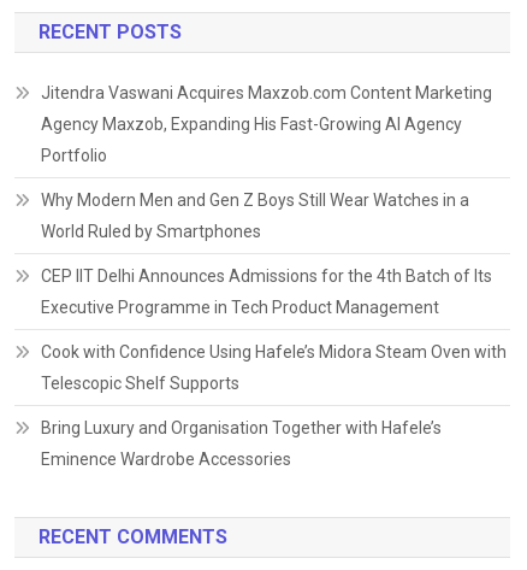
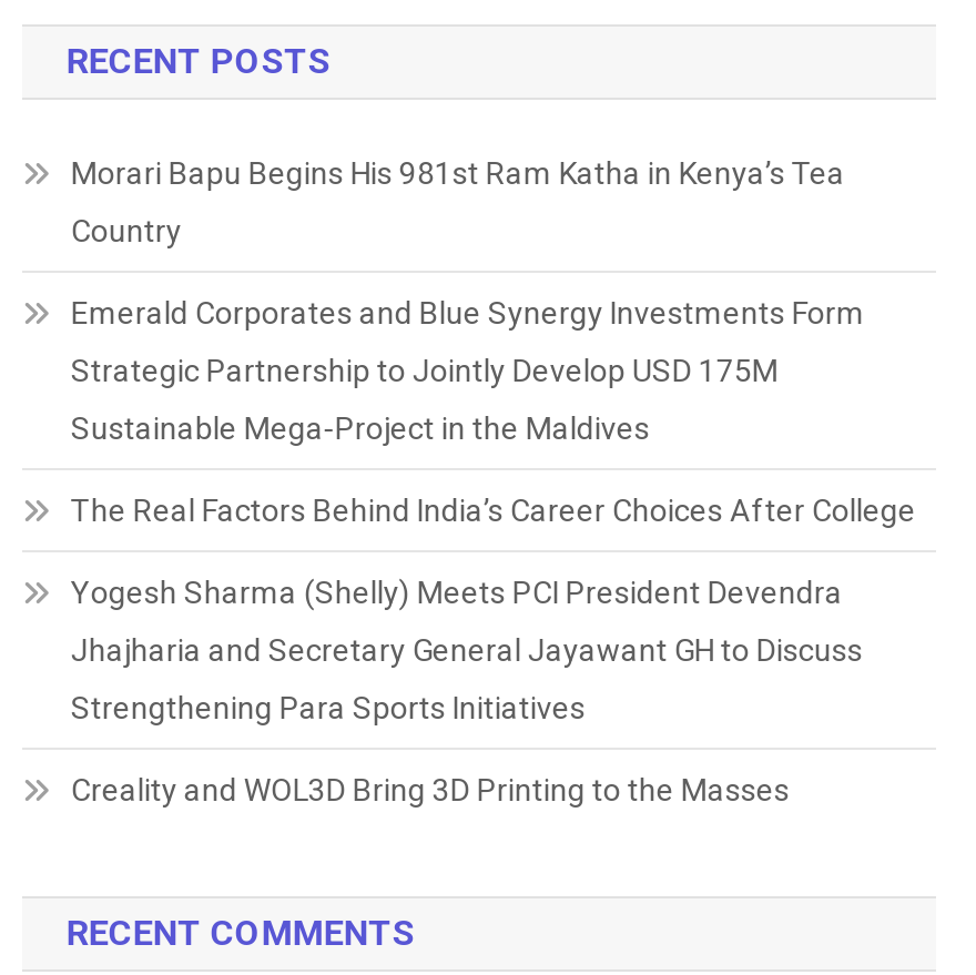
- Jitendra Vaswani Acquires Maxzob.com Content Marketing
- Agency Maxzob, Expanding His Fast-Growing AI Agency
- Portfolio
- Why Modern Men and Gen Z Boys Still Wear Watches in a
- World Ruled by Smartphones
- CEP IIT Delhi Announces Admissions for the 4th Batch of Its
- Executive Programme in Tech Product Management
- Cook with Confidence Using Hafele’s Midora Steam Oven with
- Telescopic Shelf Supports
- Bring Luxury and Organisation Together with Hafele’s
- Eminence Wardrobe Accessories
+ Morari Bapu Begins His 981st Ram Katha in Kenya’s Tea
+ Country
+ Emerald Corporates and Blue Synergy Investments Form
+ Strategic Partnership to Jointly Develop USD 175M
+ Sustainable Mega-Project in the Maldives
+ The Real Factors Behind India’s Career Choices After College
+ Yogesh Sharma (Shelly) Meets PCI President Devendra
+ Jhajharia and Secretary General Jayawant GH to Discuss
+ Strengthening Para Sports Initiatives
+ Creality and WOL3D Bring 3D Printing to the Masses
